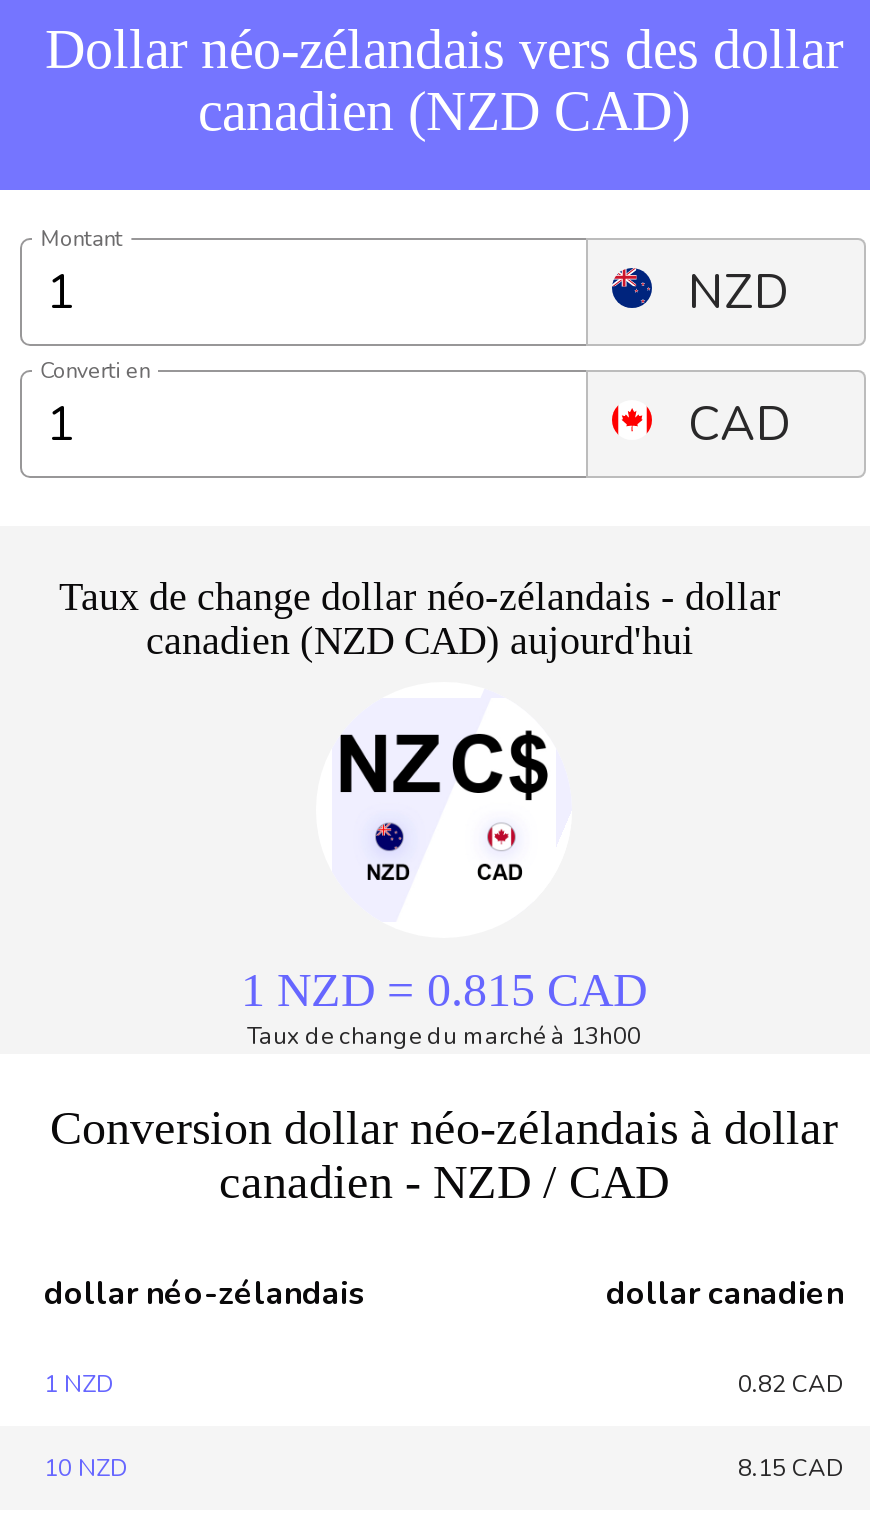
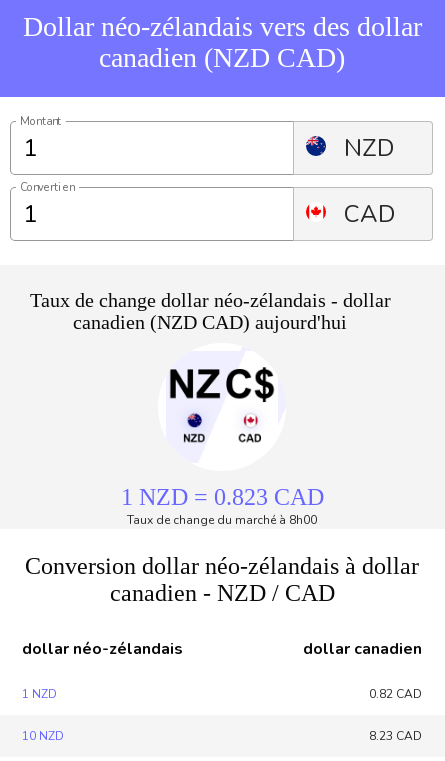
- 1 NZD = 0.815 CAD
+ 1 NZD = 0.823 CAD

- Taux de change du marché à 13h00
+ Taux de change du marché à 8h00

- 8.15 CAD
+ 8.23 CAD
